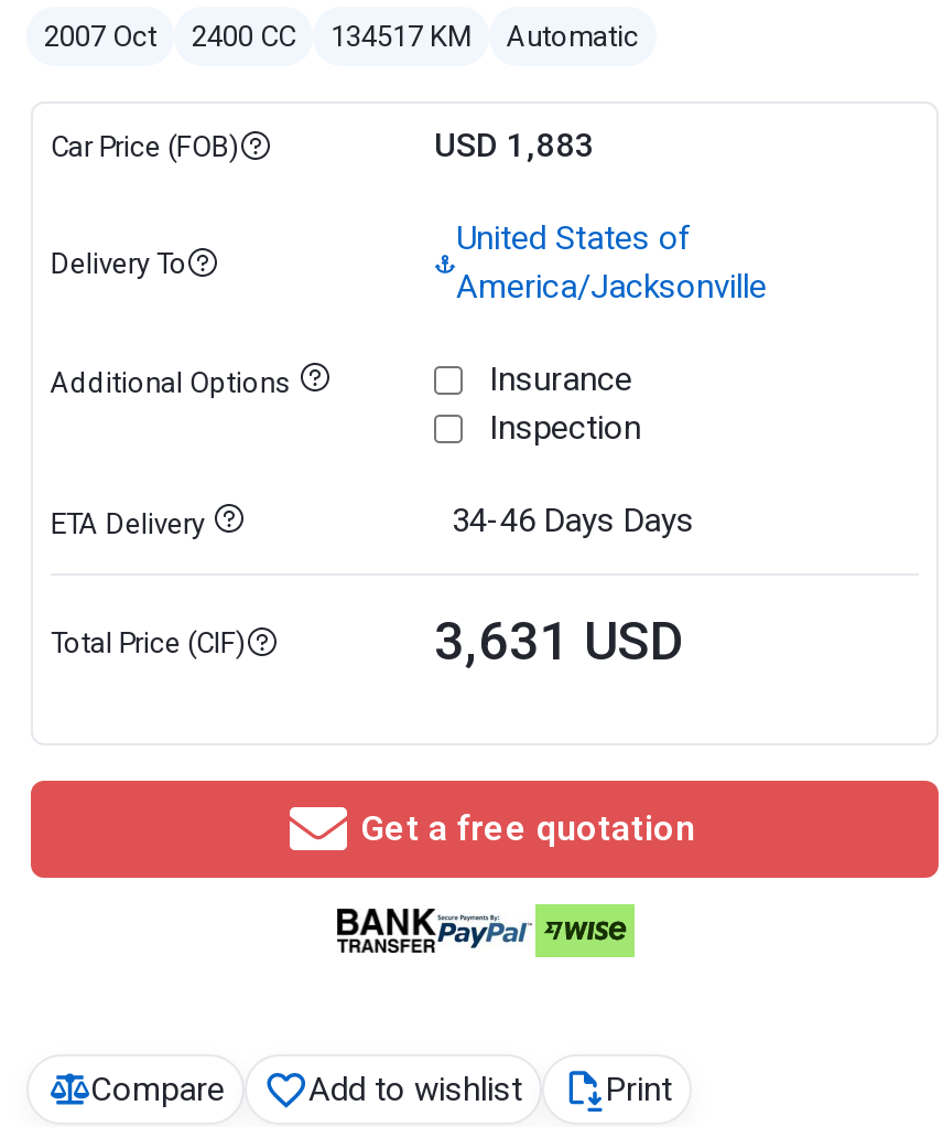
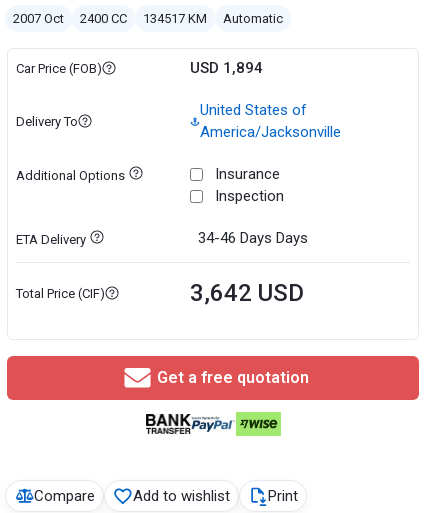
- USD 1,883
+ USD 1,894

- 3,631 USD
+ 3,642 USD
